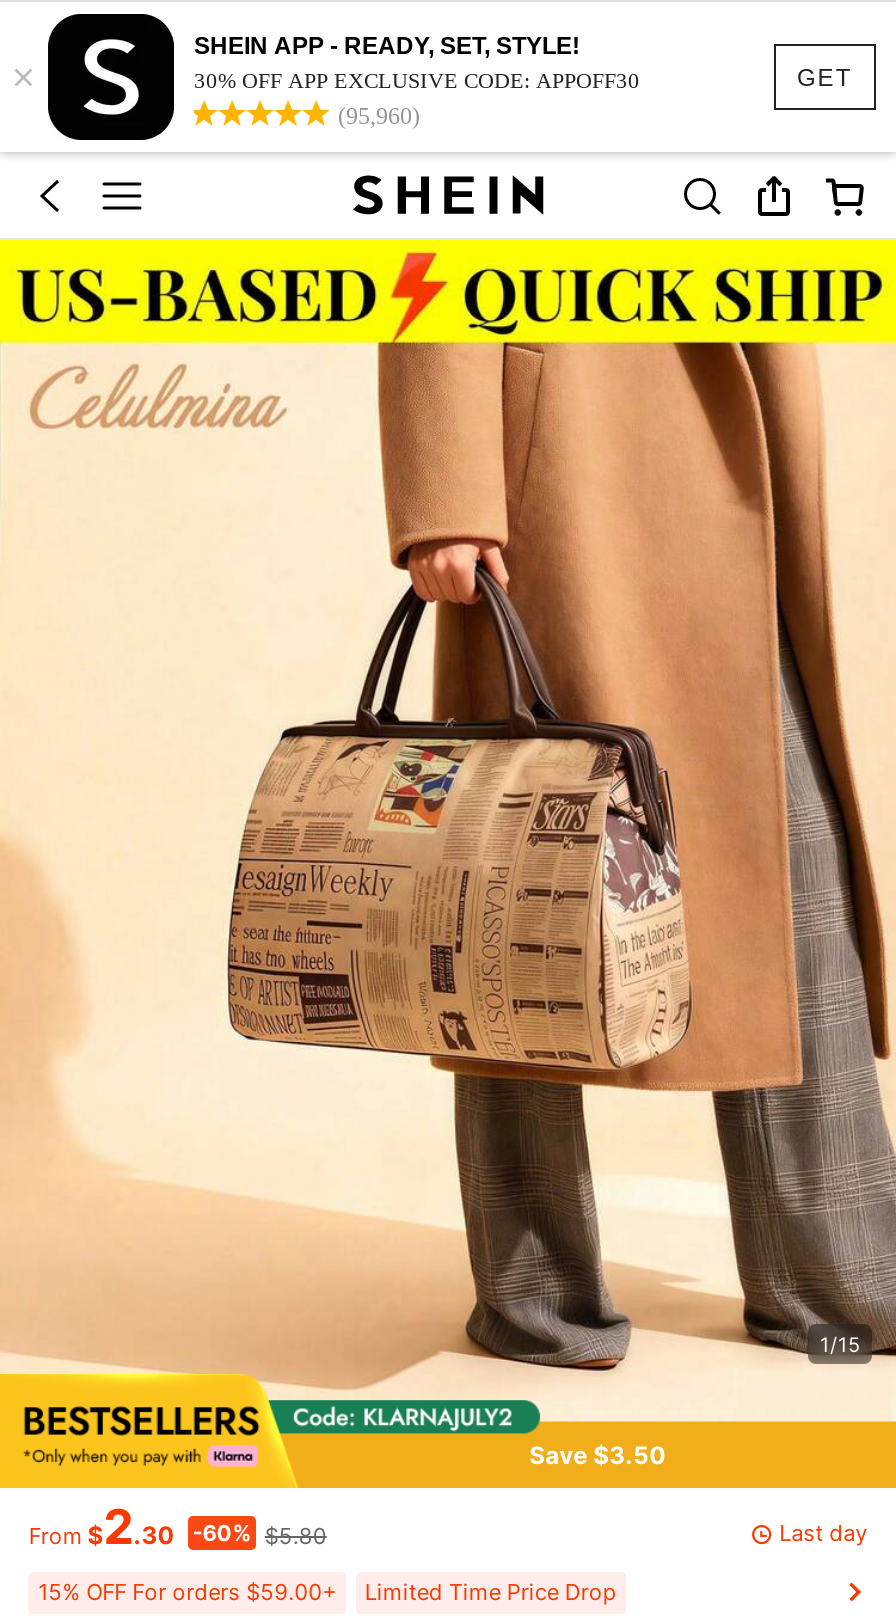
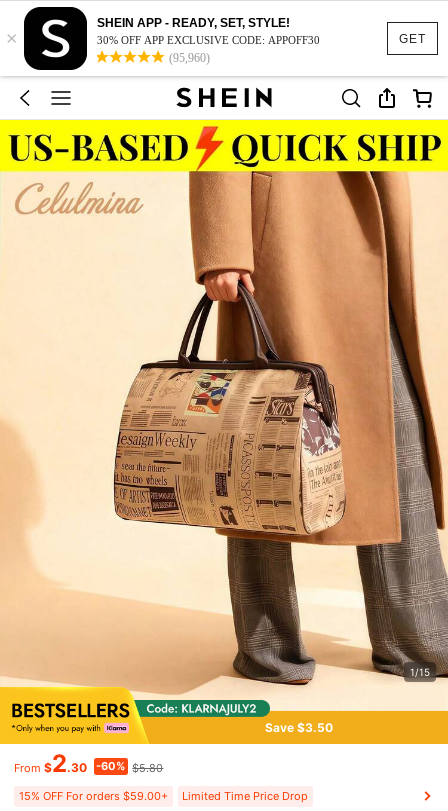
- Last day
